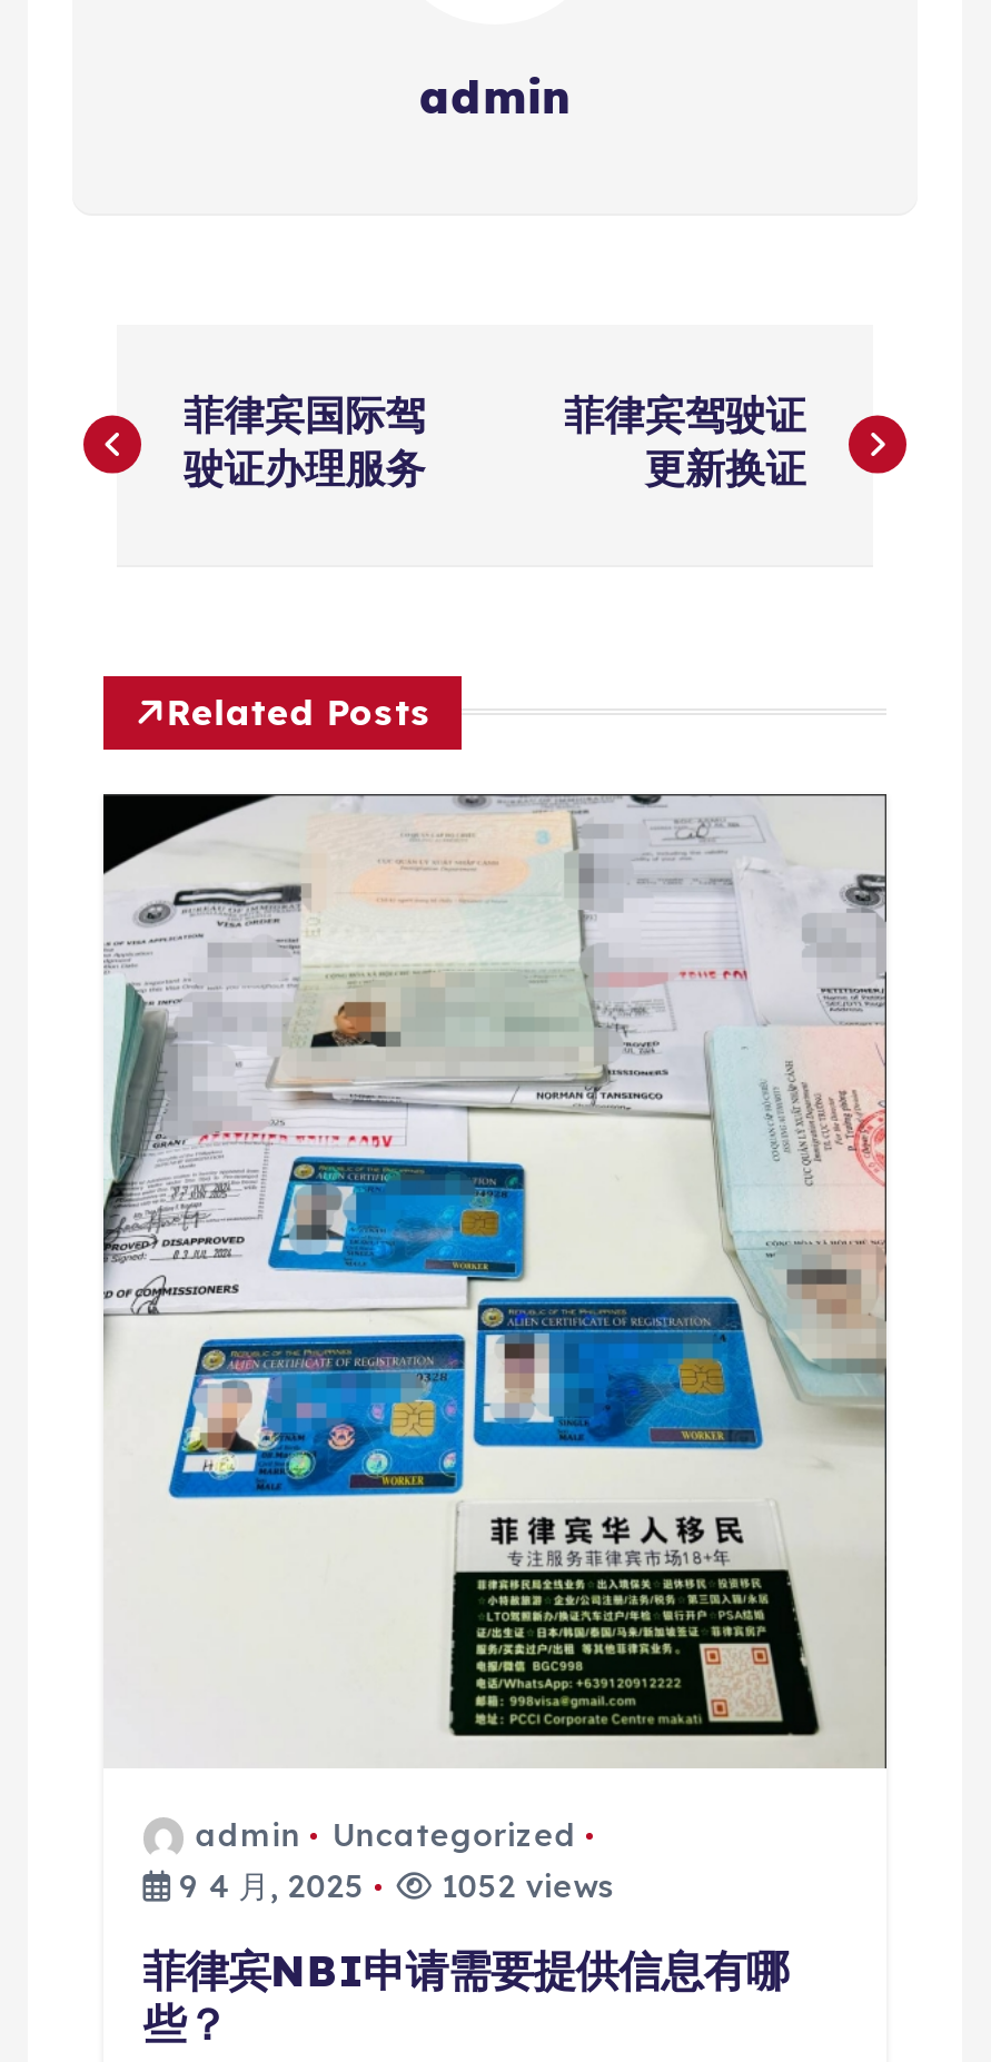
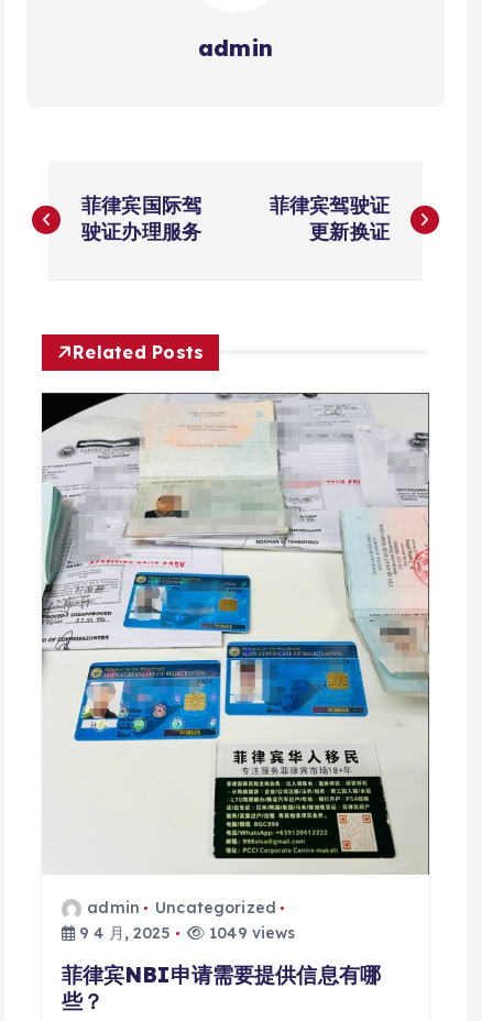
- 9 4 月, 2025 1052 views
+ 9 4 月, 2025 1049 views
